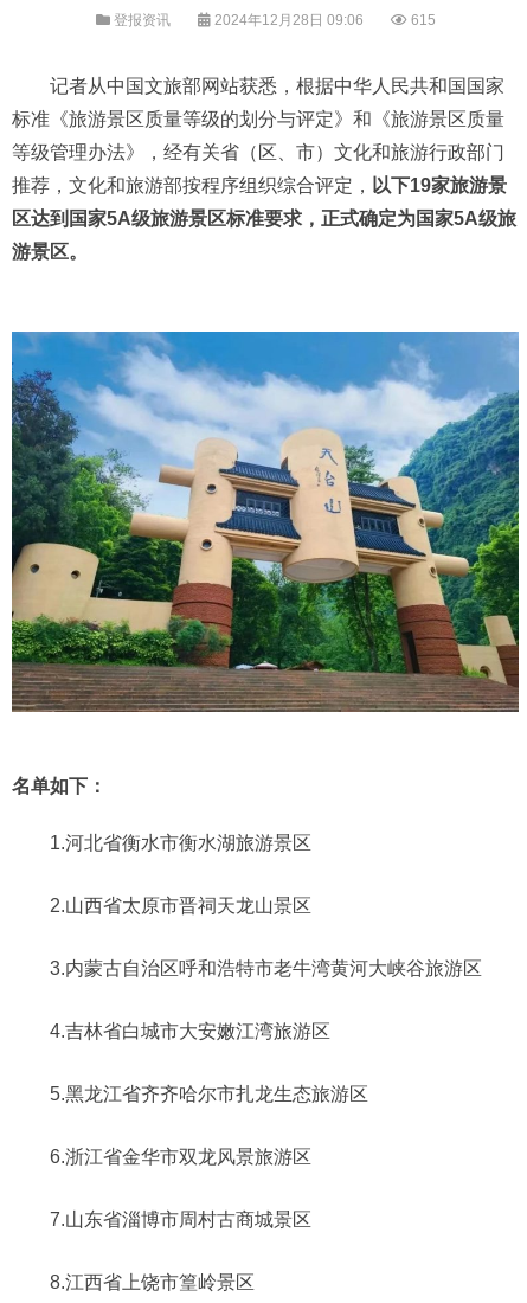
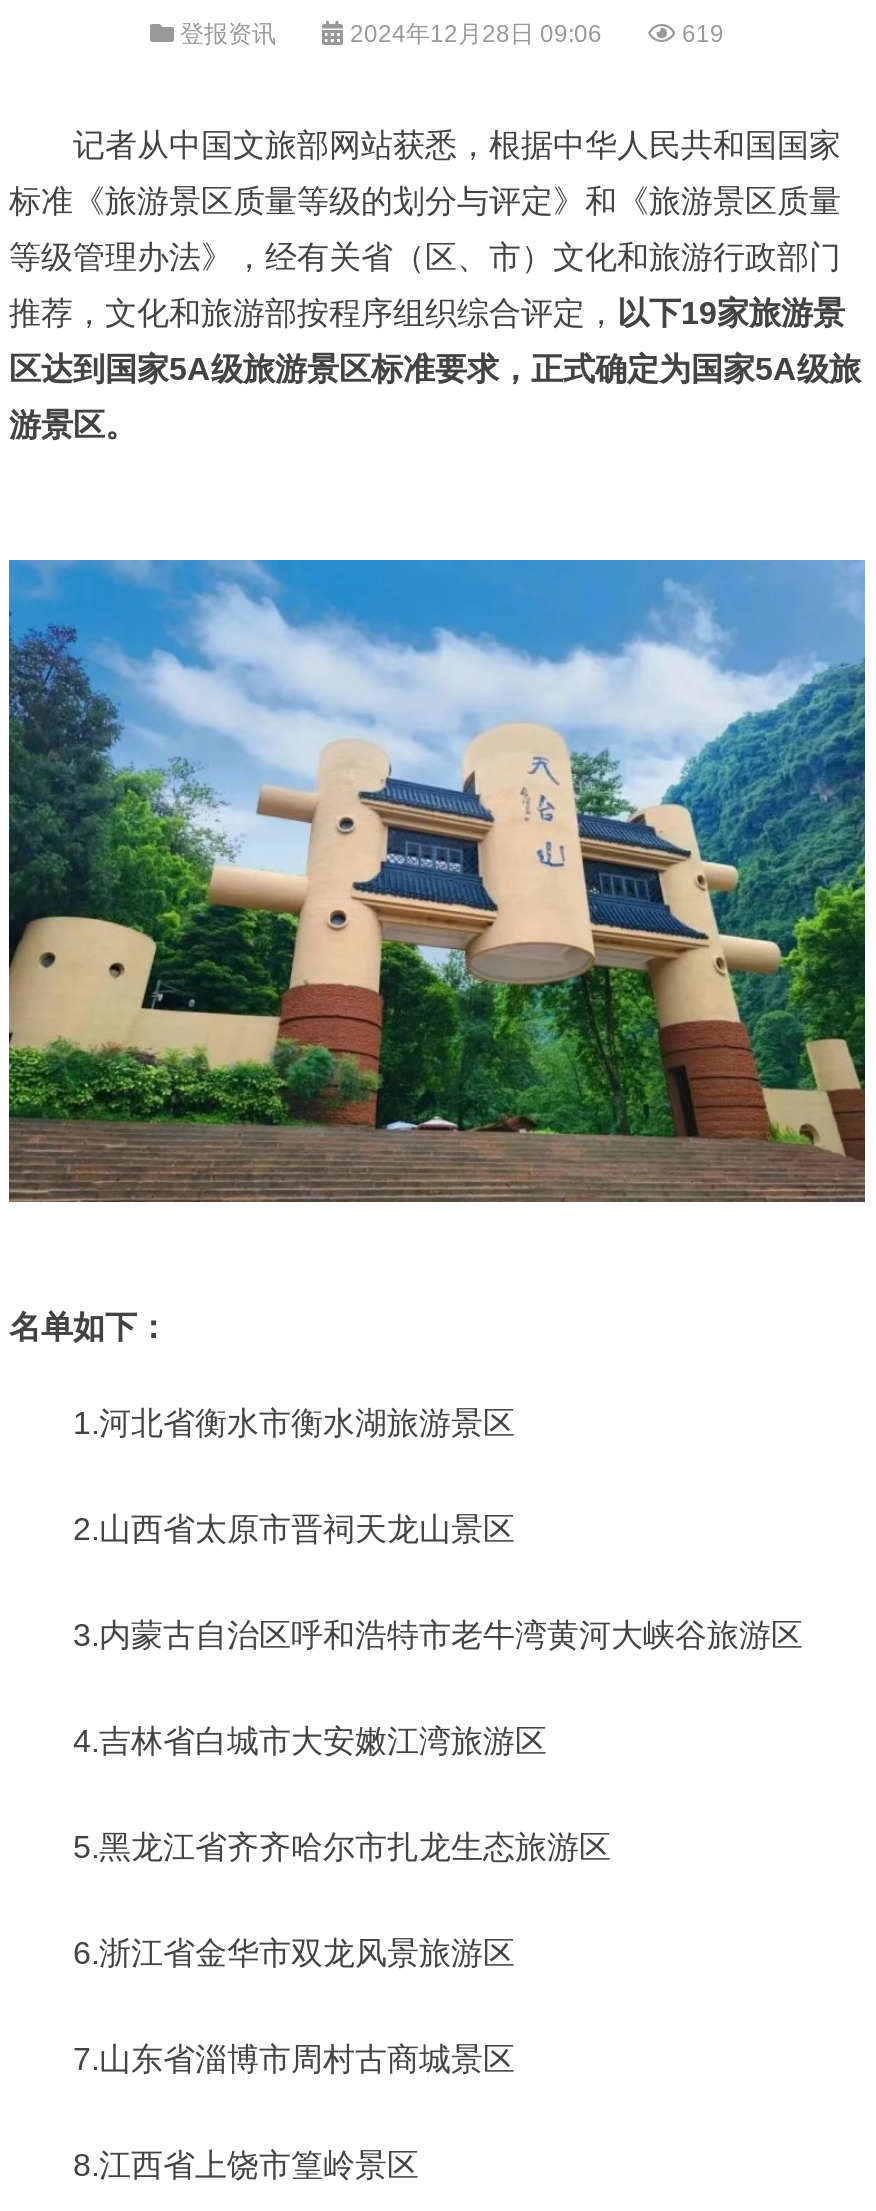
- 615
+ 619
